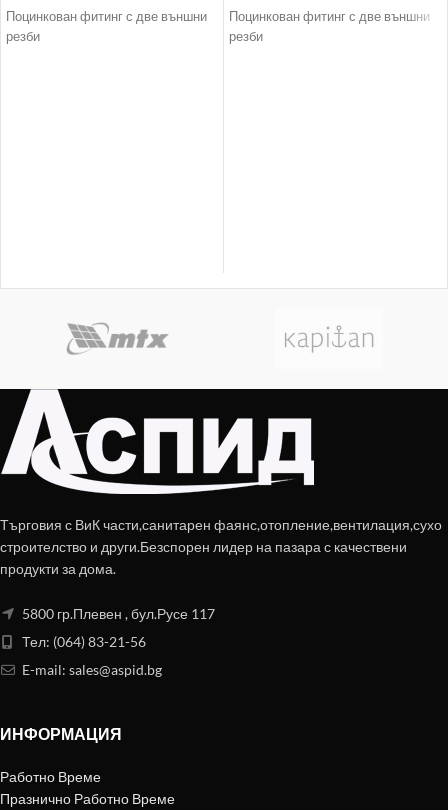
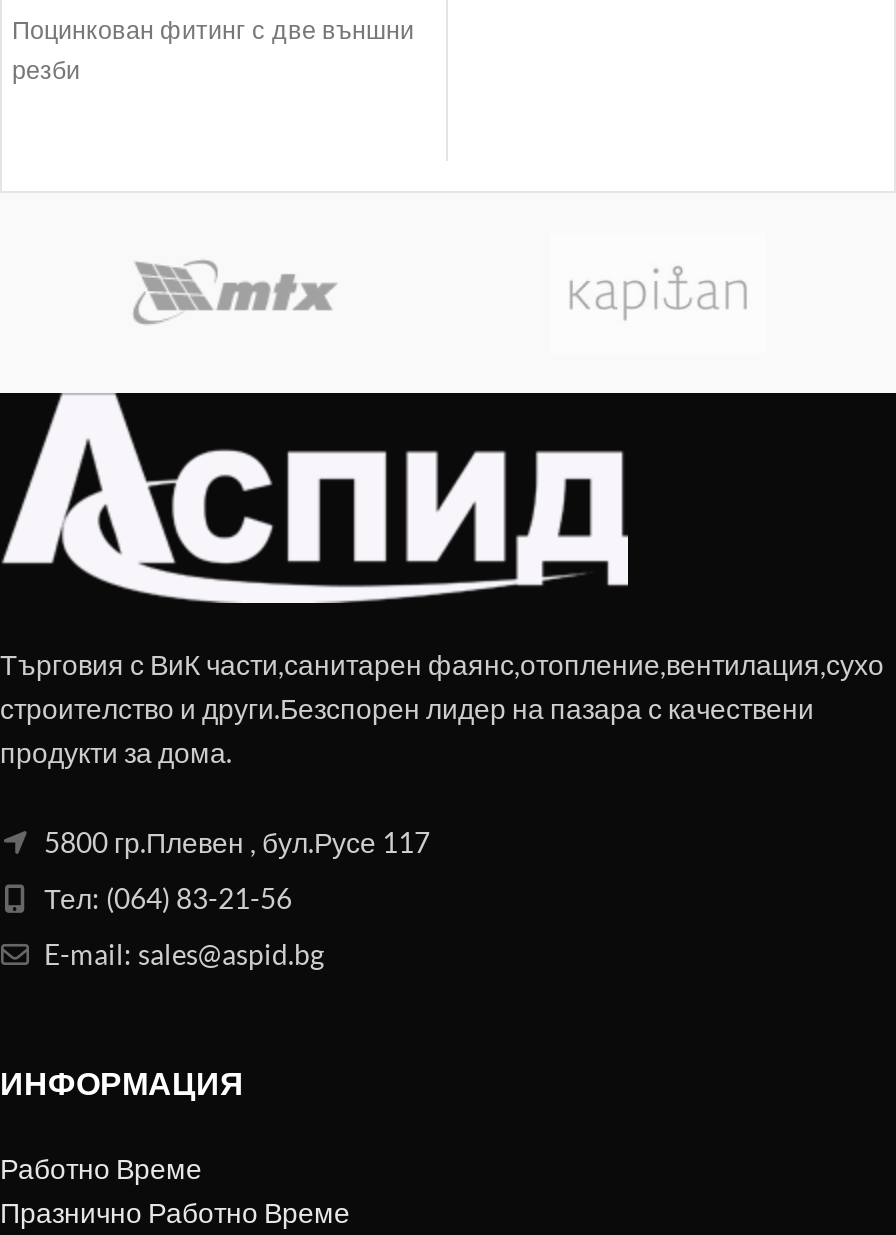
- Поцинкован фитинг с две външни
- резби
